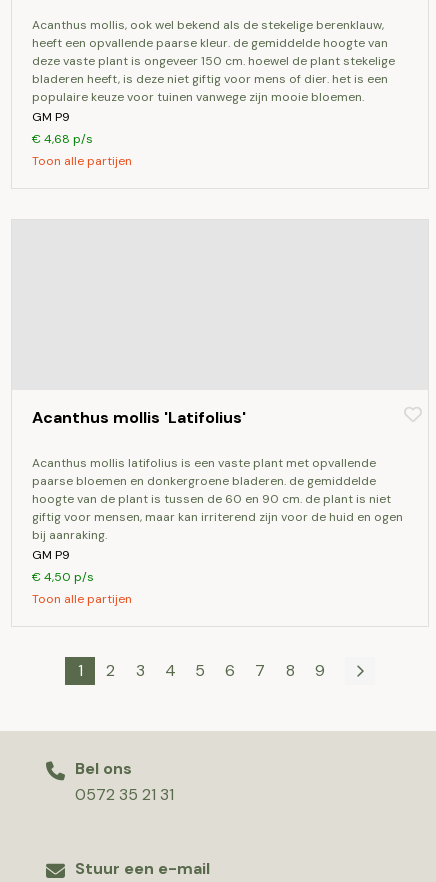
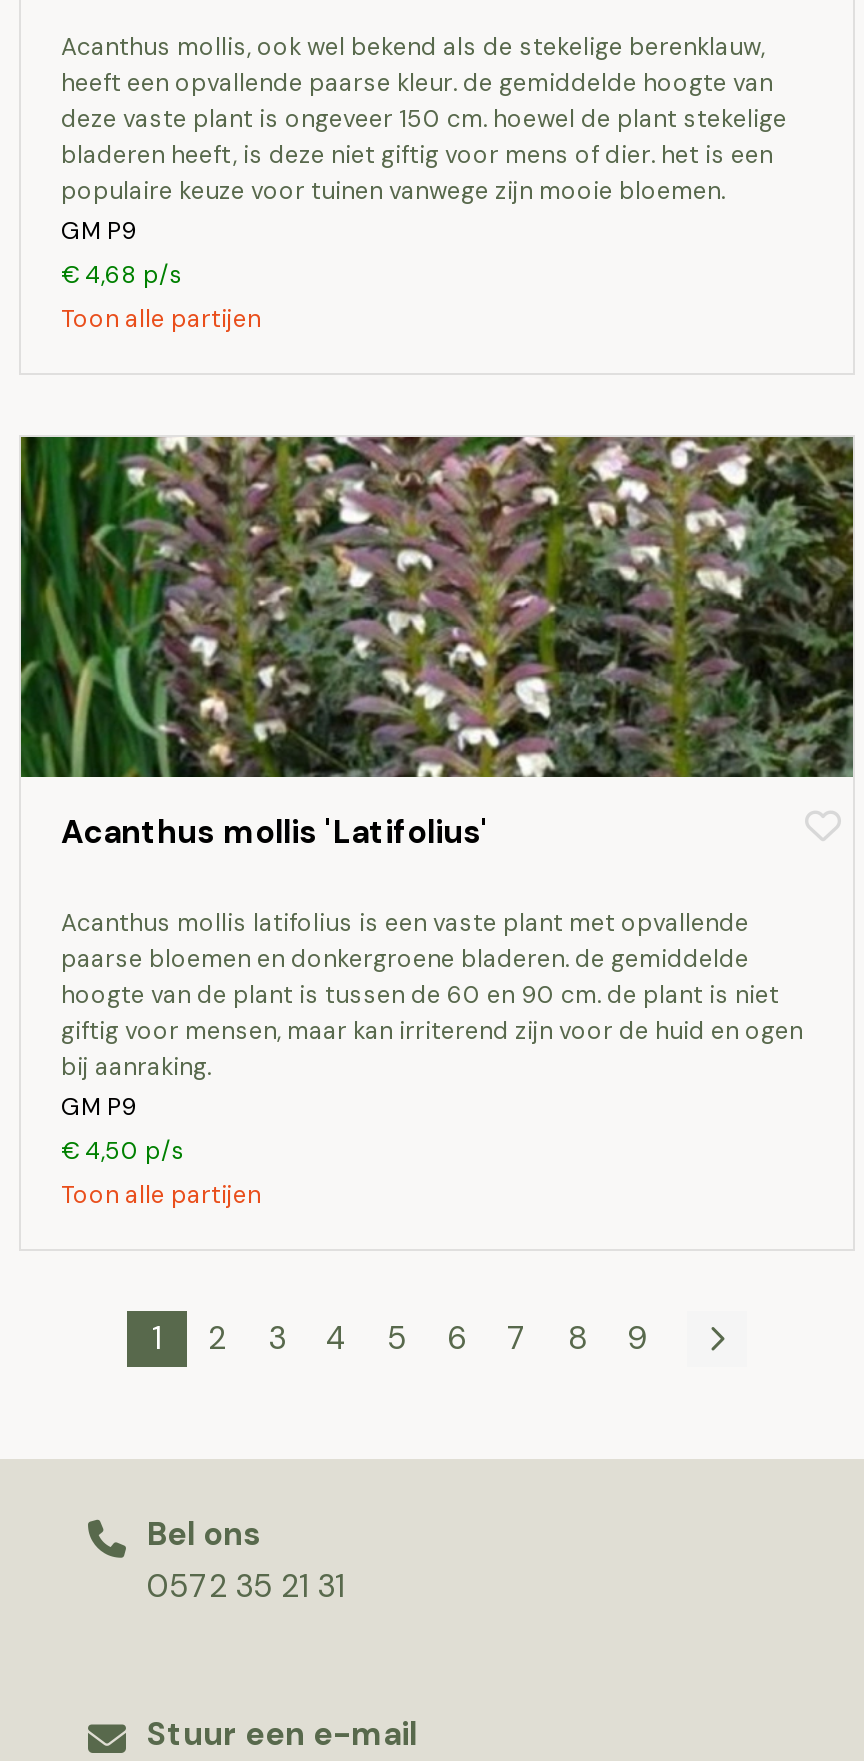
+ [image]
